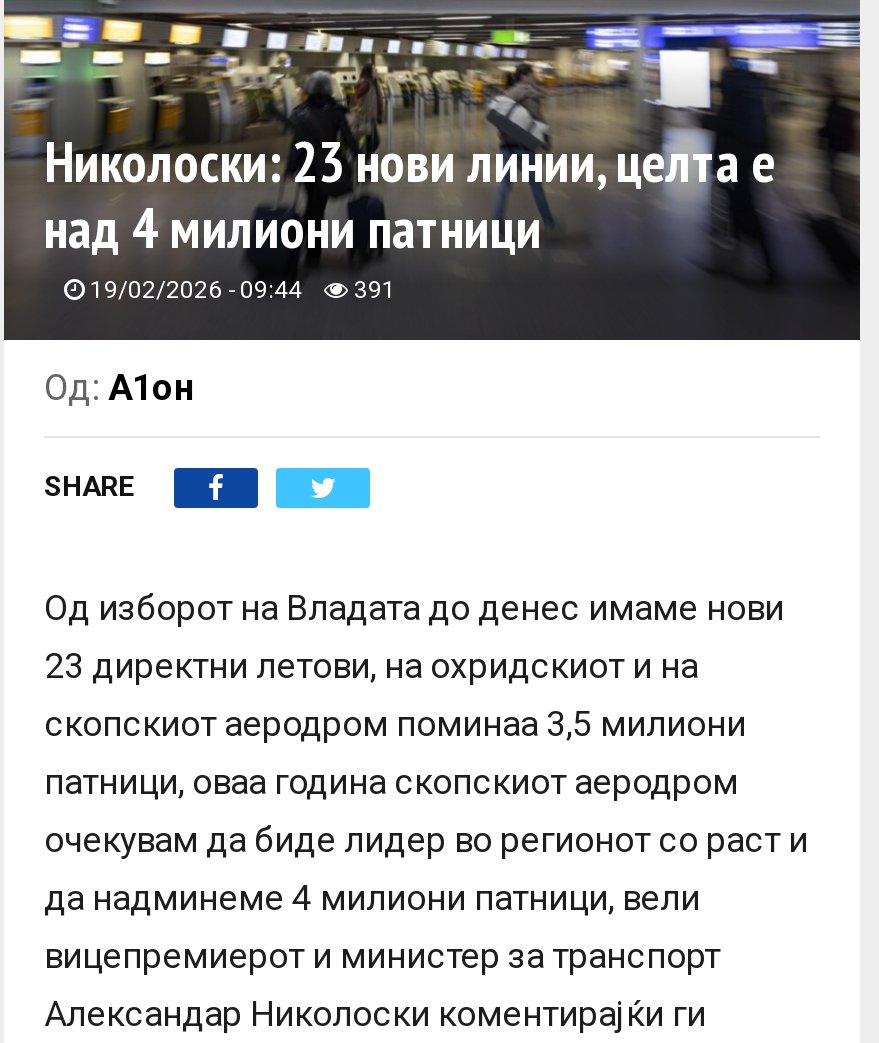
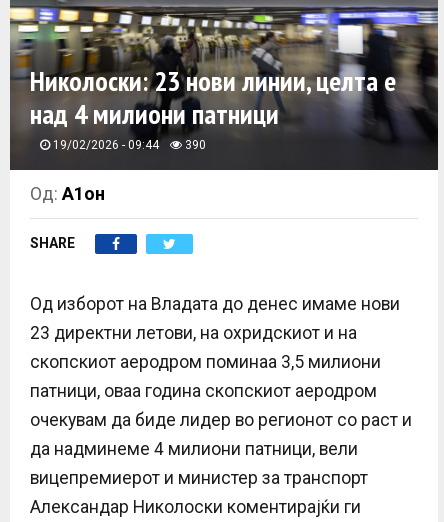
- 391
+ 390
